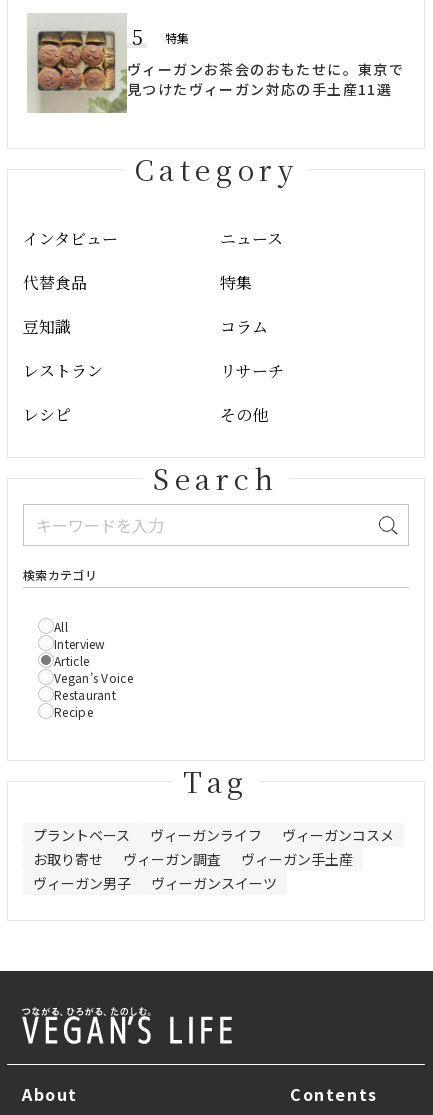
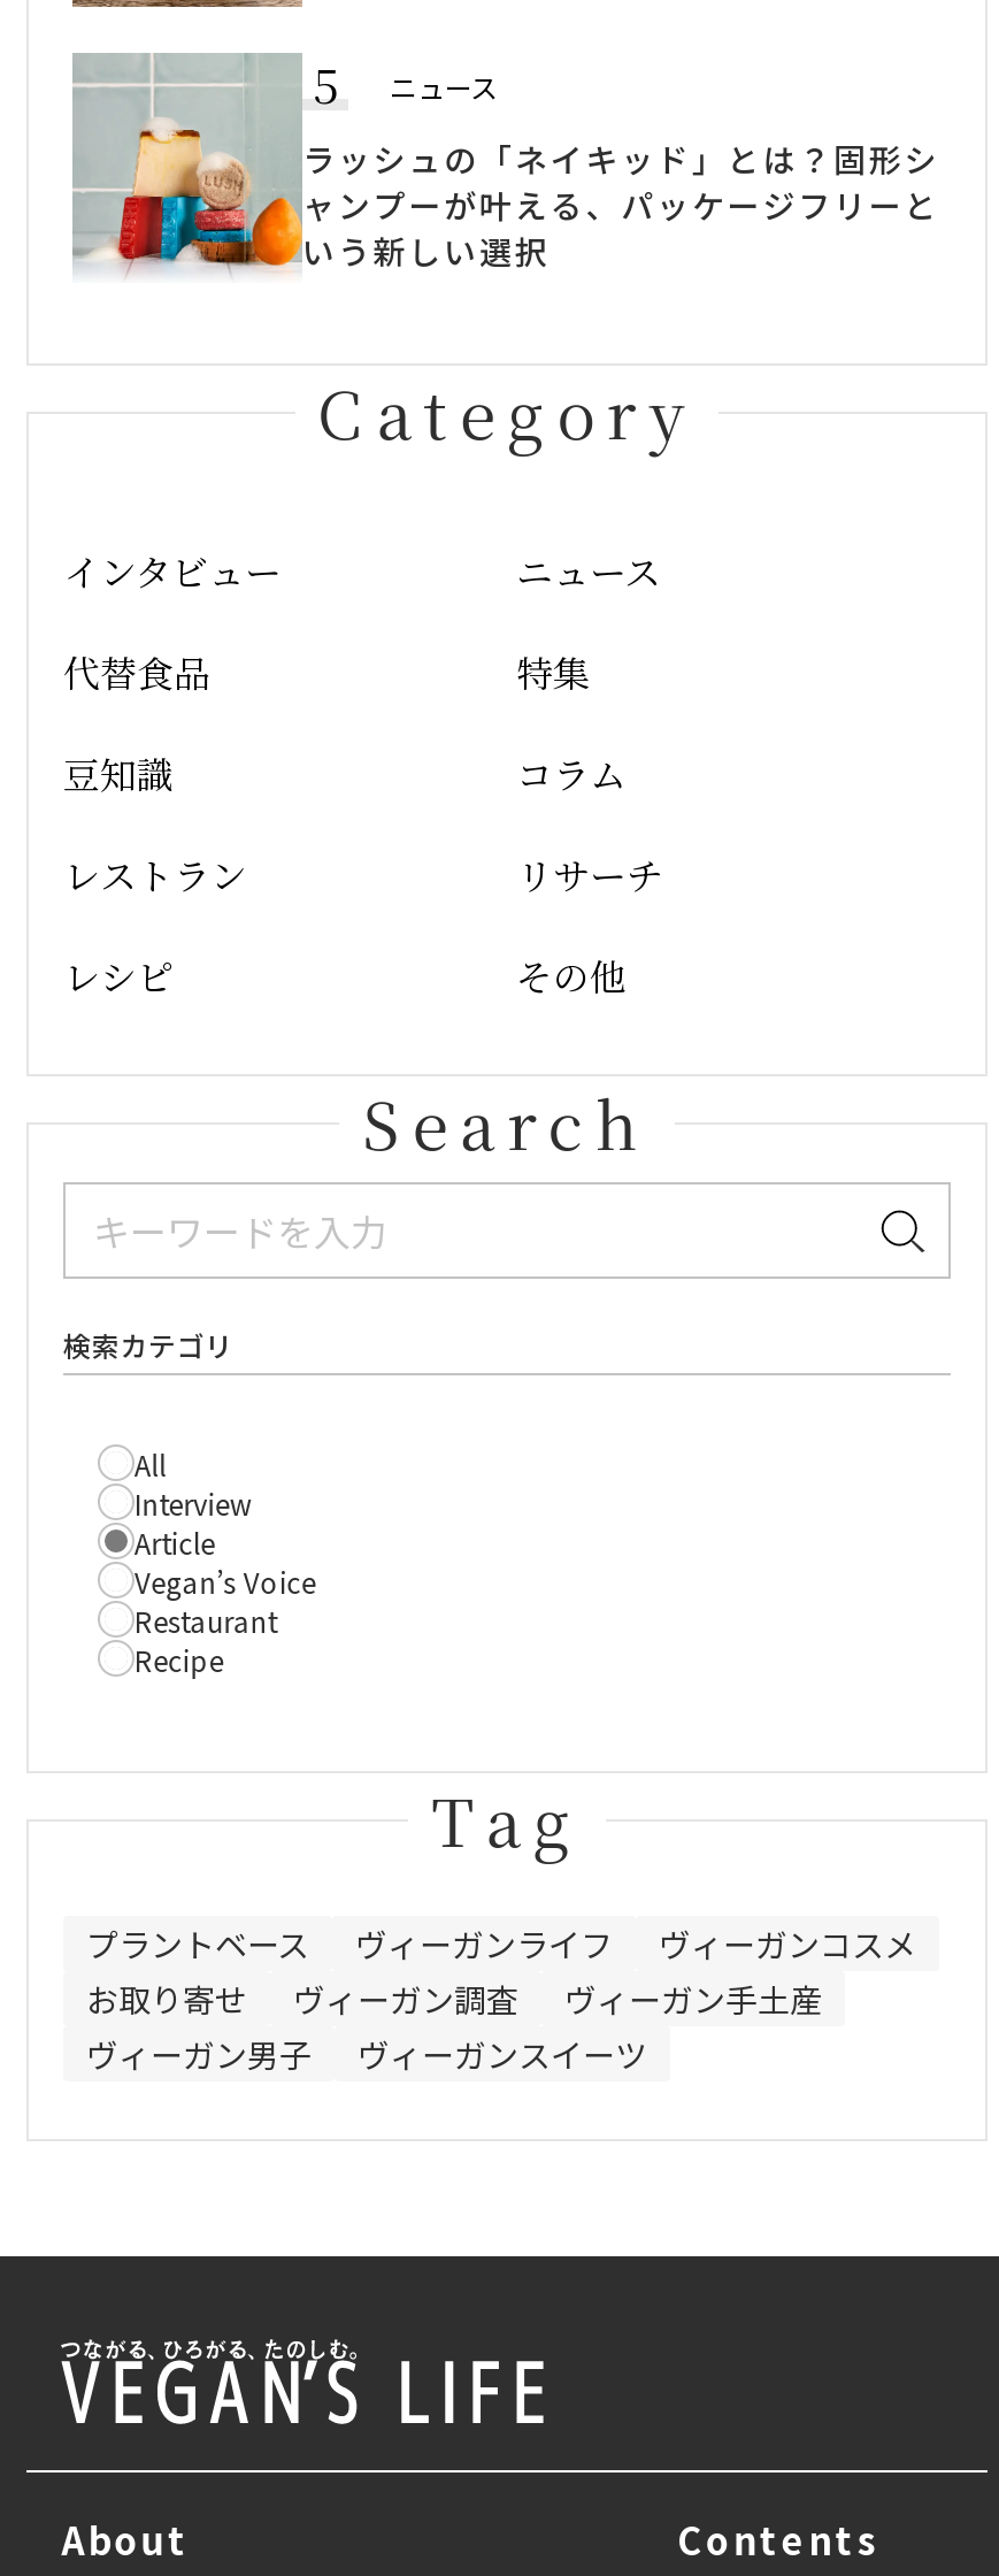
- [image]
- ヴィーガンお茶会のおもたせに。東京で
- 見つけたヴィーガン対応の手土産11選
+ [image]
+ ラッシュの「ネイキッド」とは？固形シ
+ ャンプーが叶える、パッケージフリーと
+ いう新しい選択

- 特集
+ ニュース
